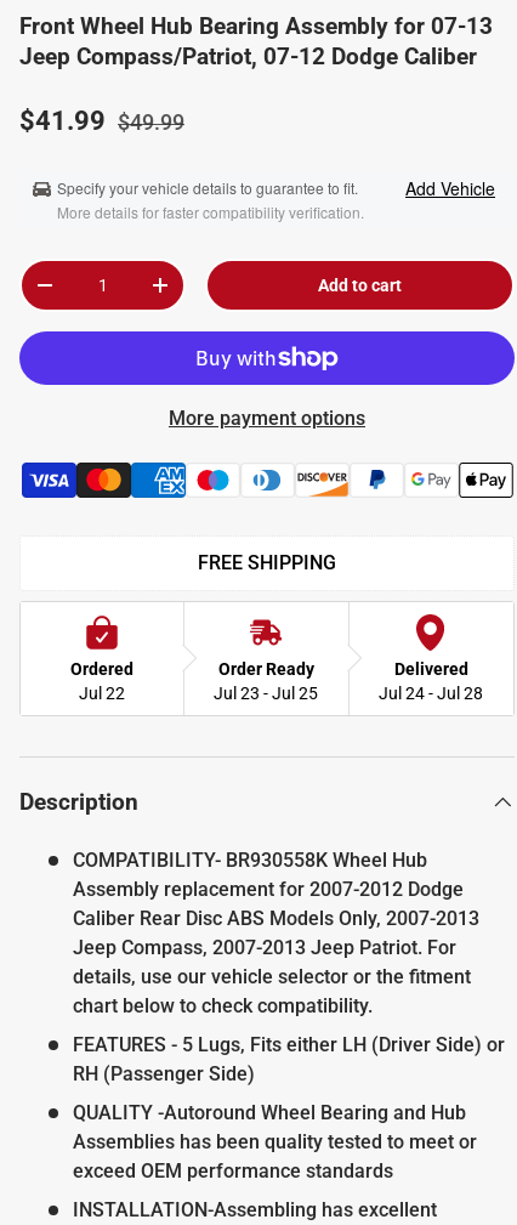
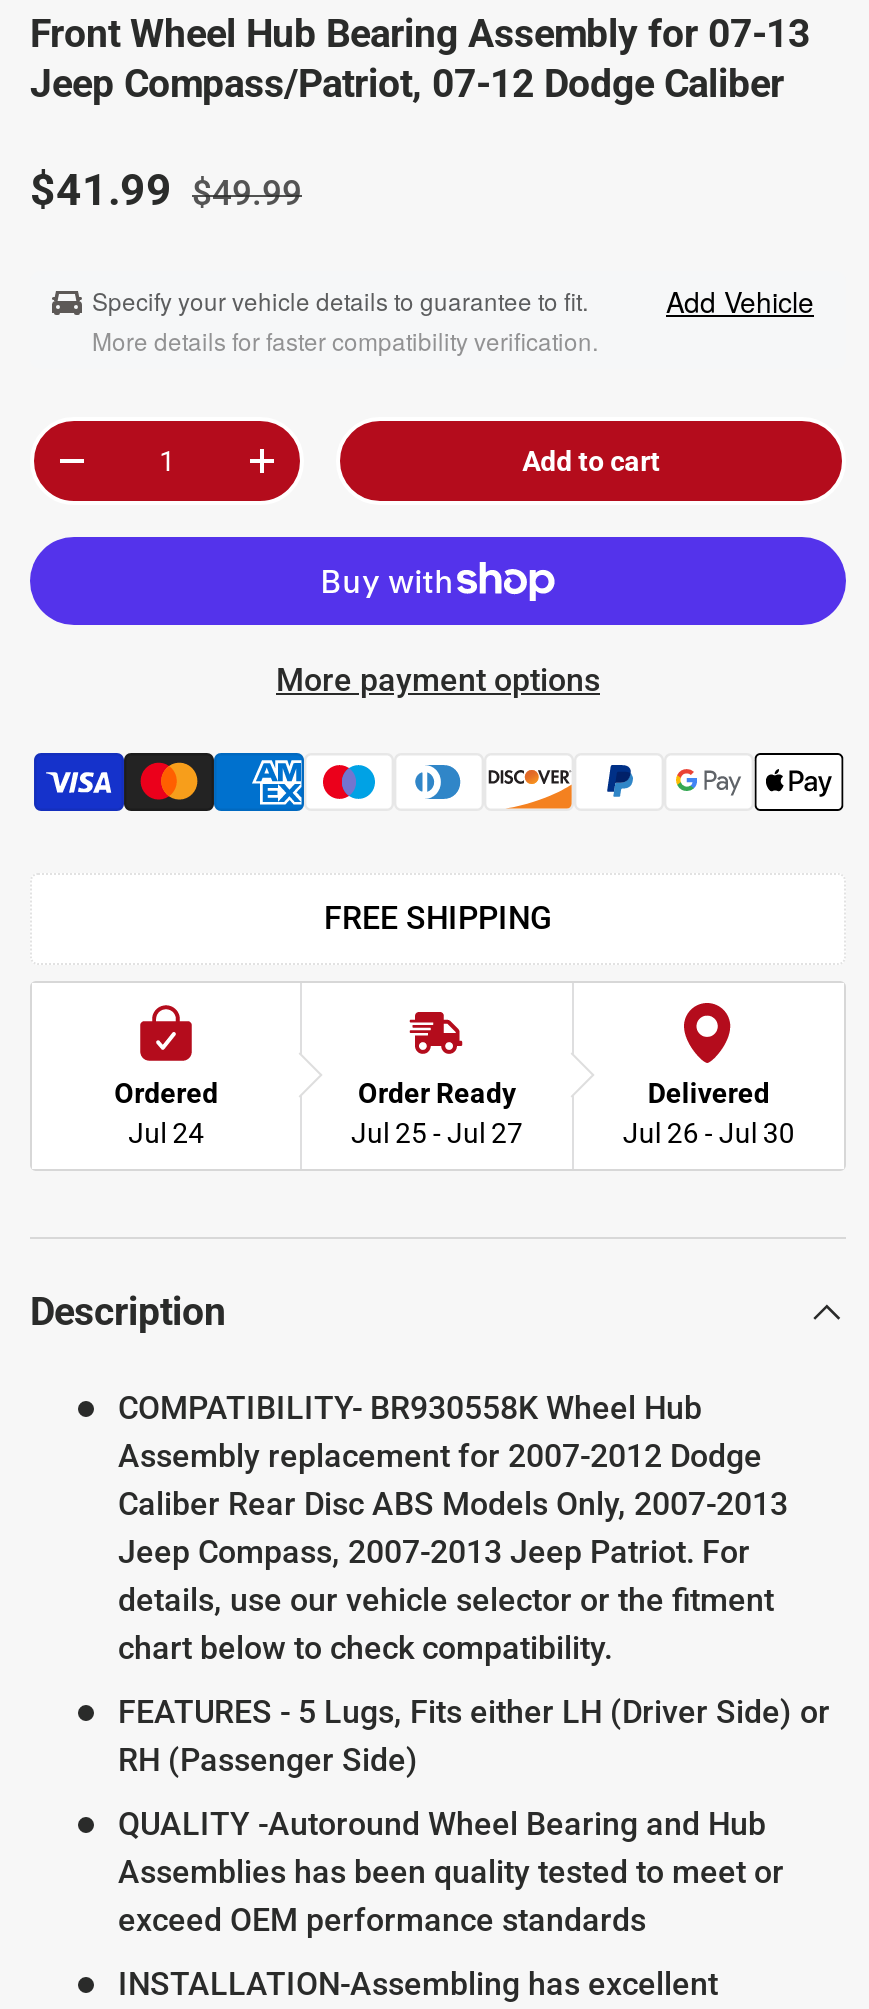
- Jul 22
+ Jul 24

- Jul 23 - Jul 25
+ Jul 25 - Jul 27

- Jul 24 - Jul 28
+ Jul 26 - Jul 30
